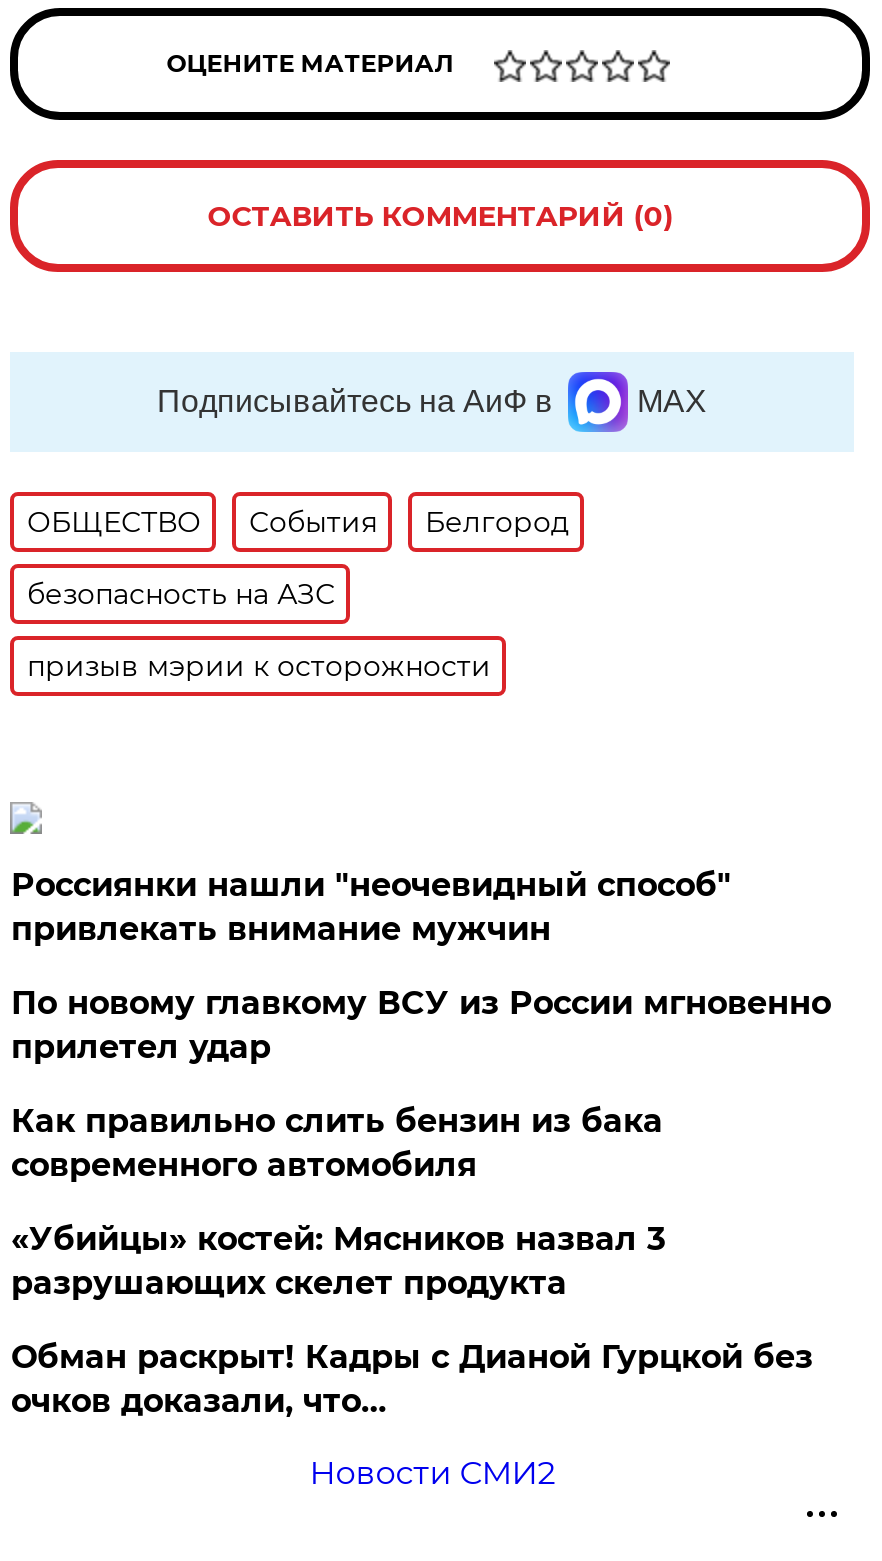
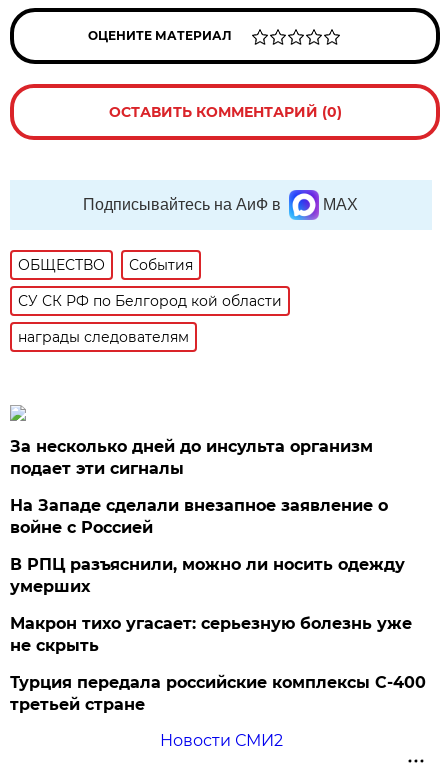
- Белгород
- безопасность на АЗС
- призыв мэрии к осторожности
+ СУ СК РФ по Белгород кой области
+ награды следователям

- Россиянки нашли "неочевидный способ"
- привлекать внимание мужчин
- По новому главкому ВСУ из России мгновенно
- прилетел удар
- Как правильно слить бензин из бака
- современного автомобиля
- «Убийцы» костей: Мясников назвал 3
- разрушающих скелет продукта
- Обман раскрыт! Кадры с Дианой Гурцкой без
- очков доказали, что…
+ За несколько дней до инсульта организм
+ подает эти сигналы
+ На Западе сделали внезапное заявление о
+ войне с Россией
+ В РПЦ разъяснили, можно ли носить одежду
+ умерших
+ Макрон тихо угасает: серьезную болезнь уже
+ не скрыть
+ Турция передала российские комплексы С-400
+ третьей стране
